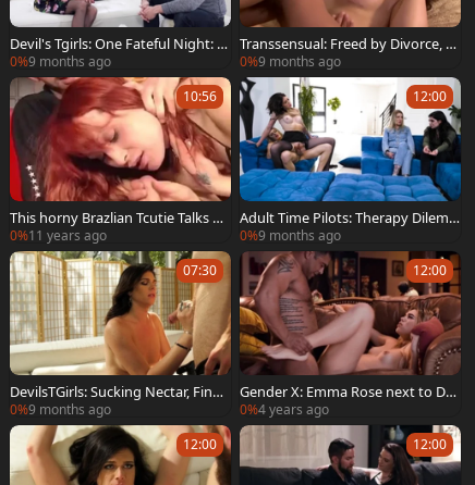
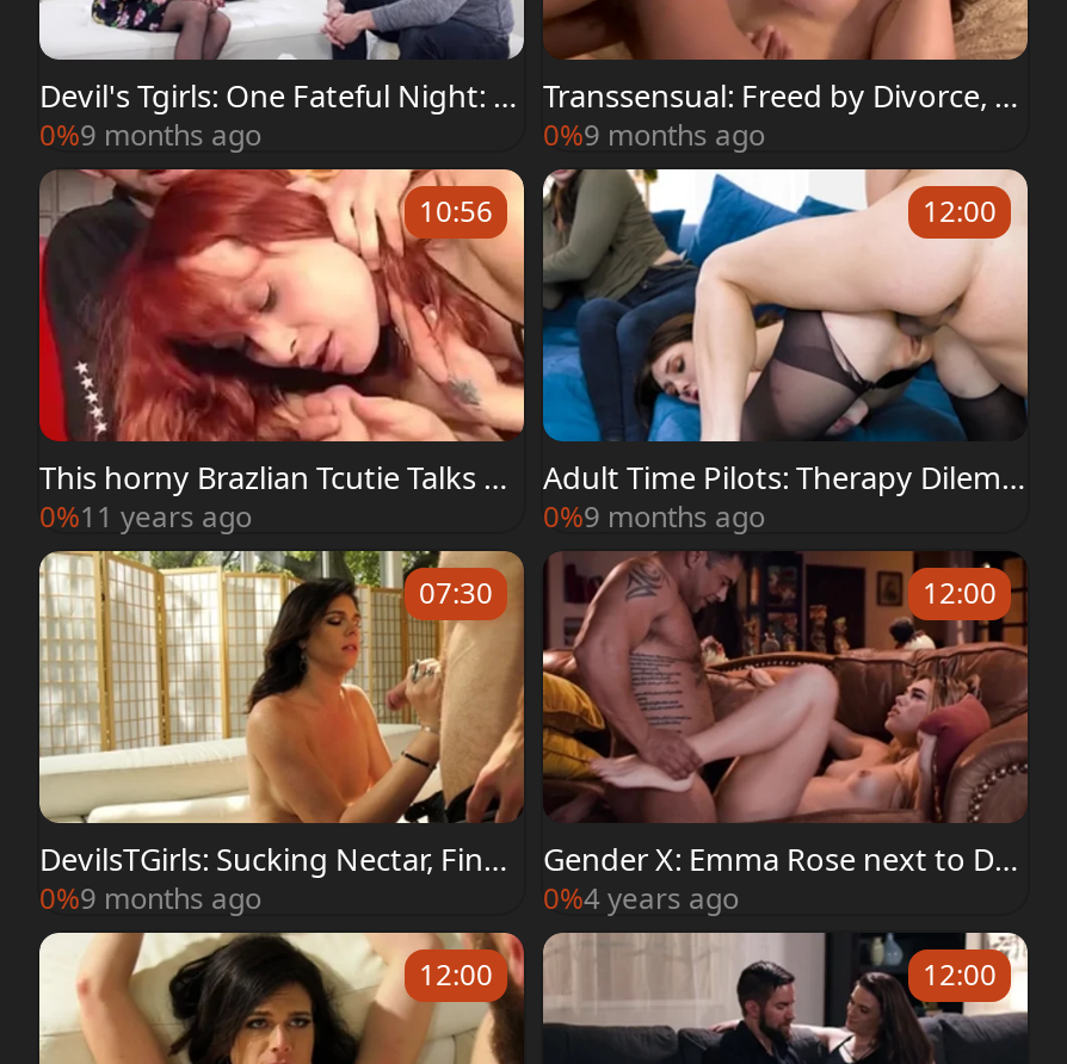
- [image]
+ [image]
